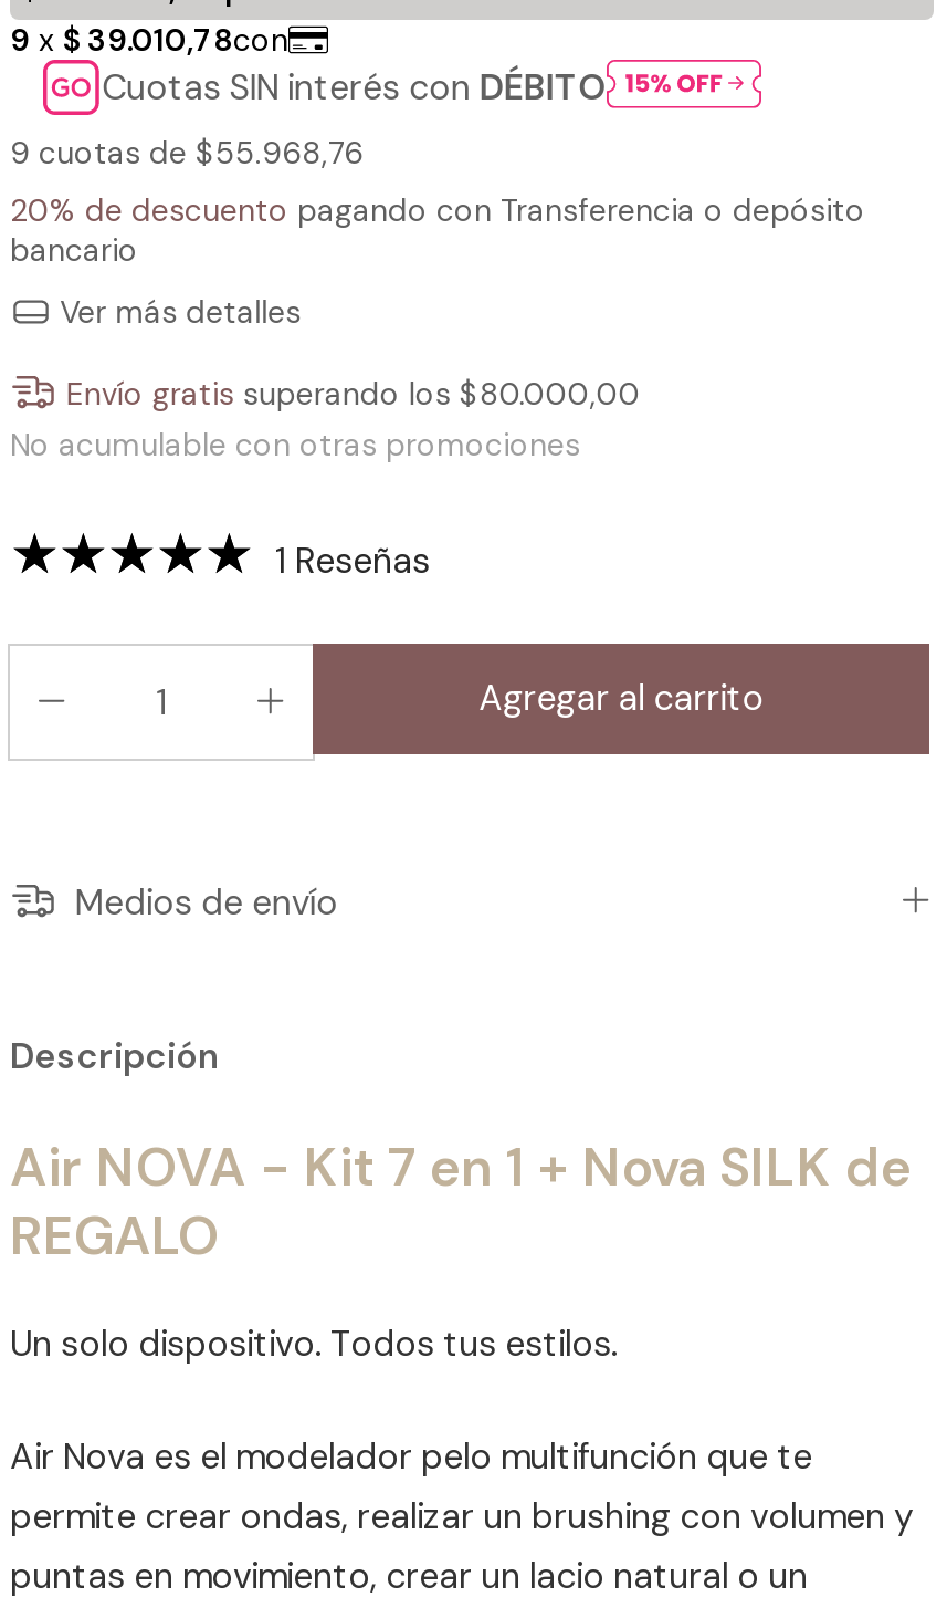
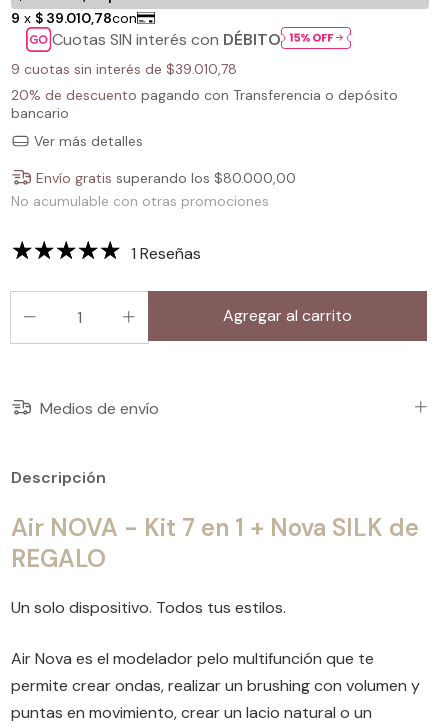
- 9 cuotas de $55.968,76
+ 9 cuotas sin interés de $39.010,78
